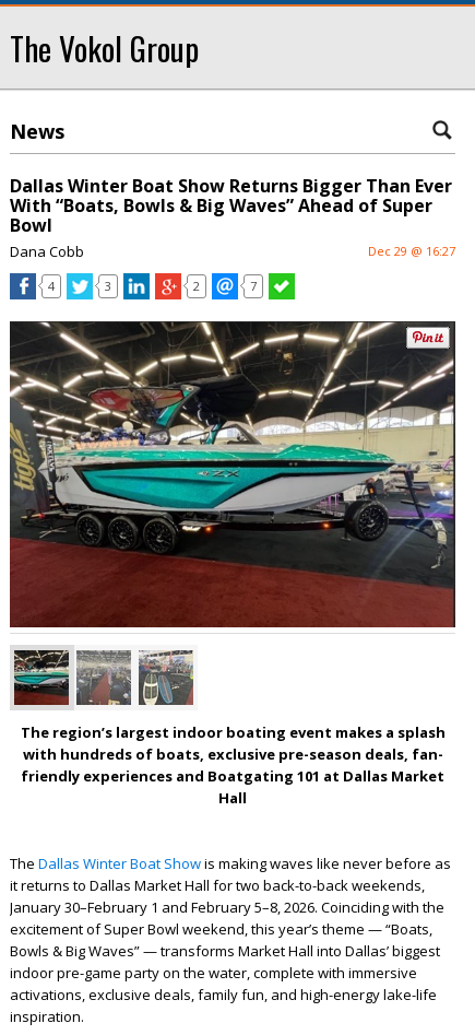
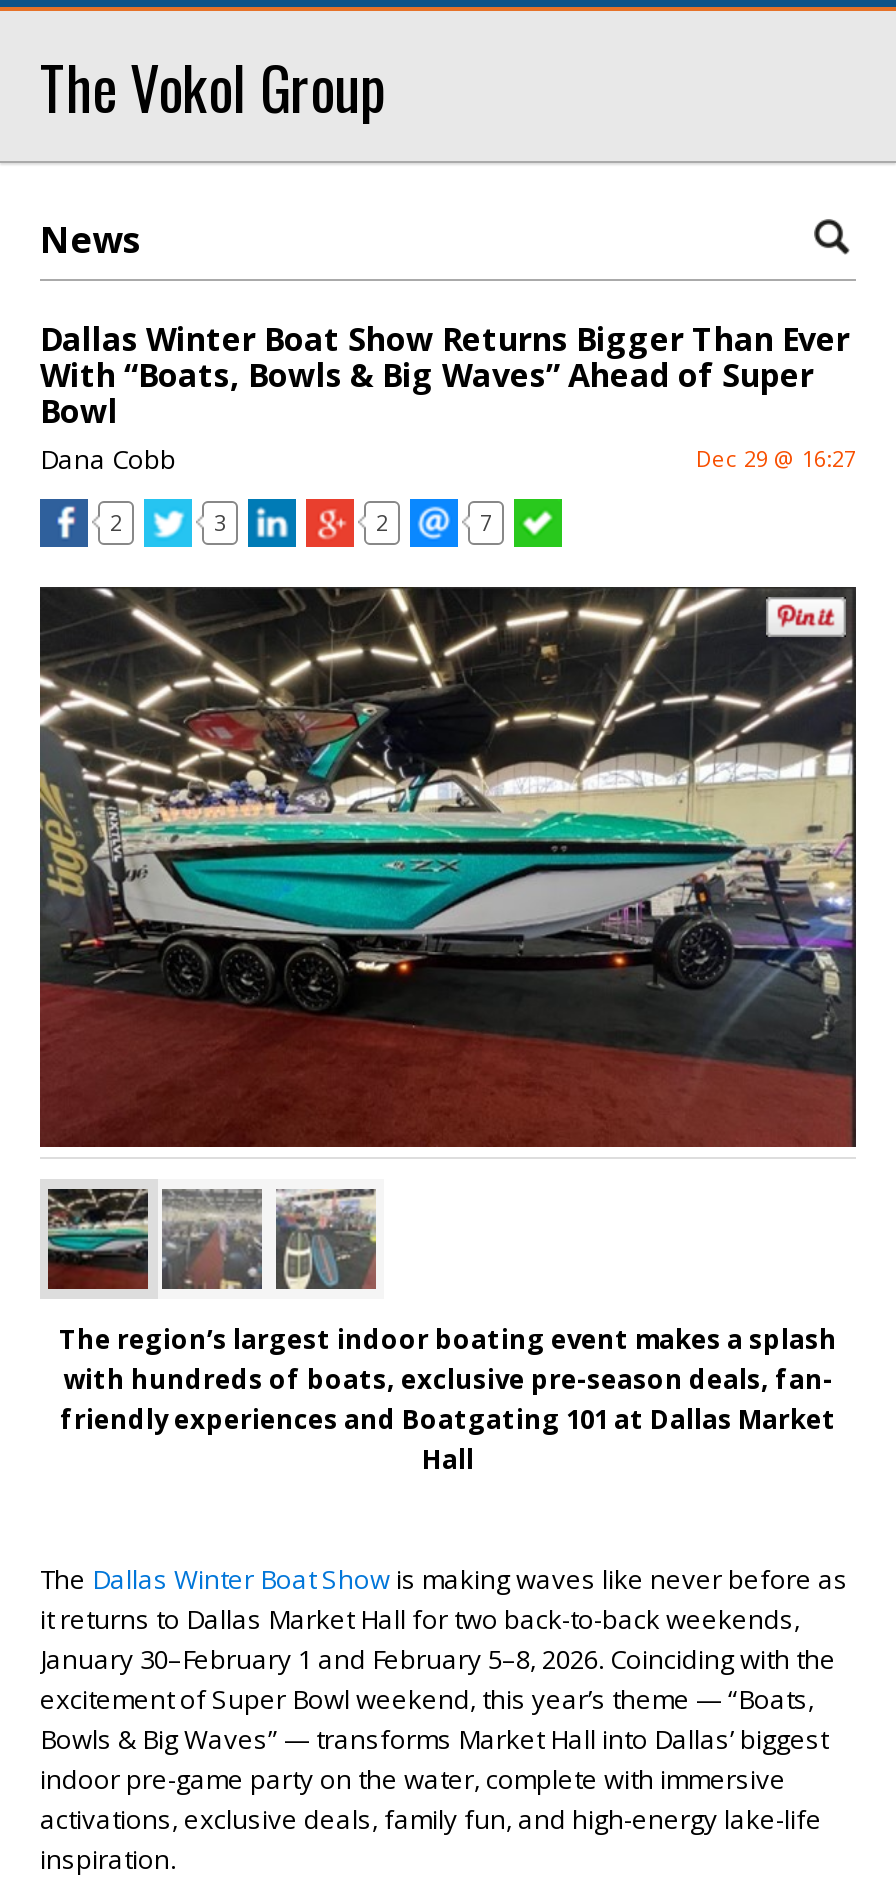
- 4
+ 2
